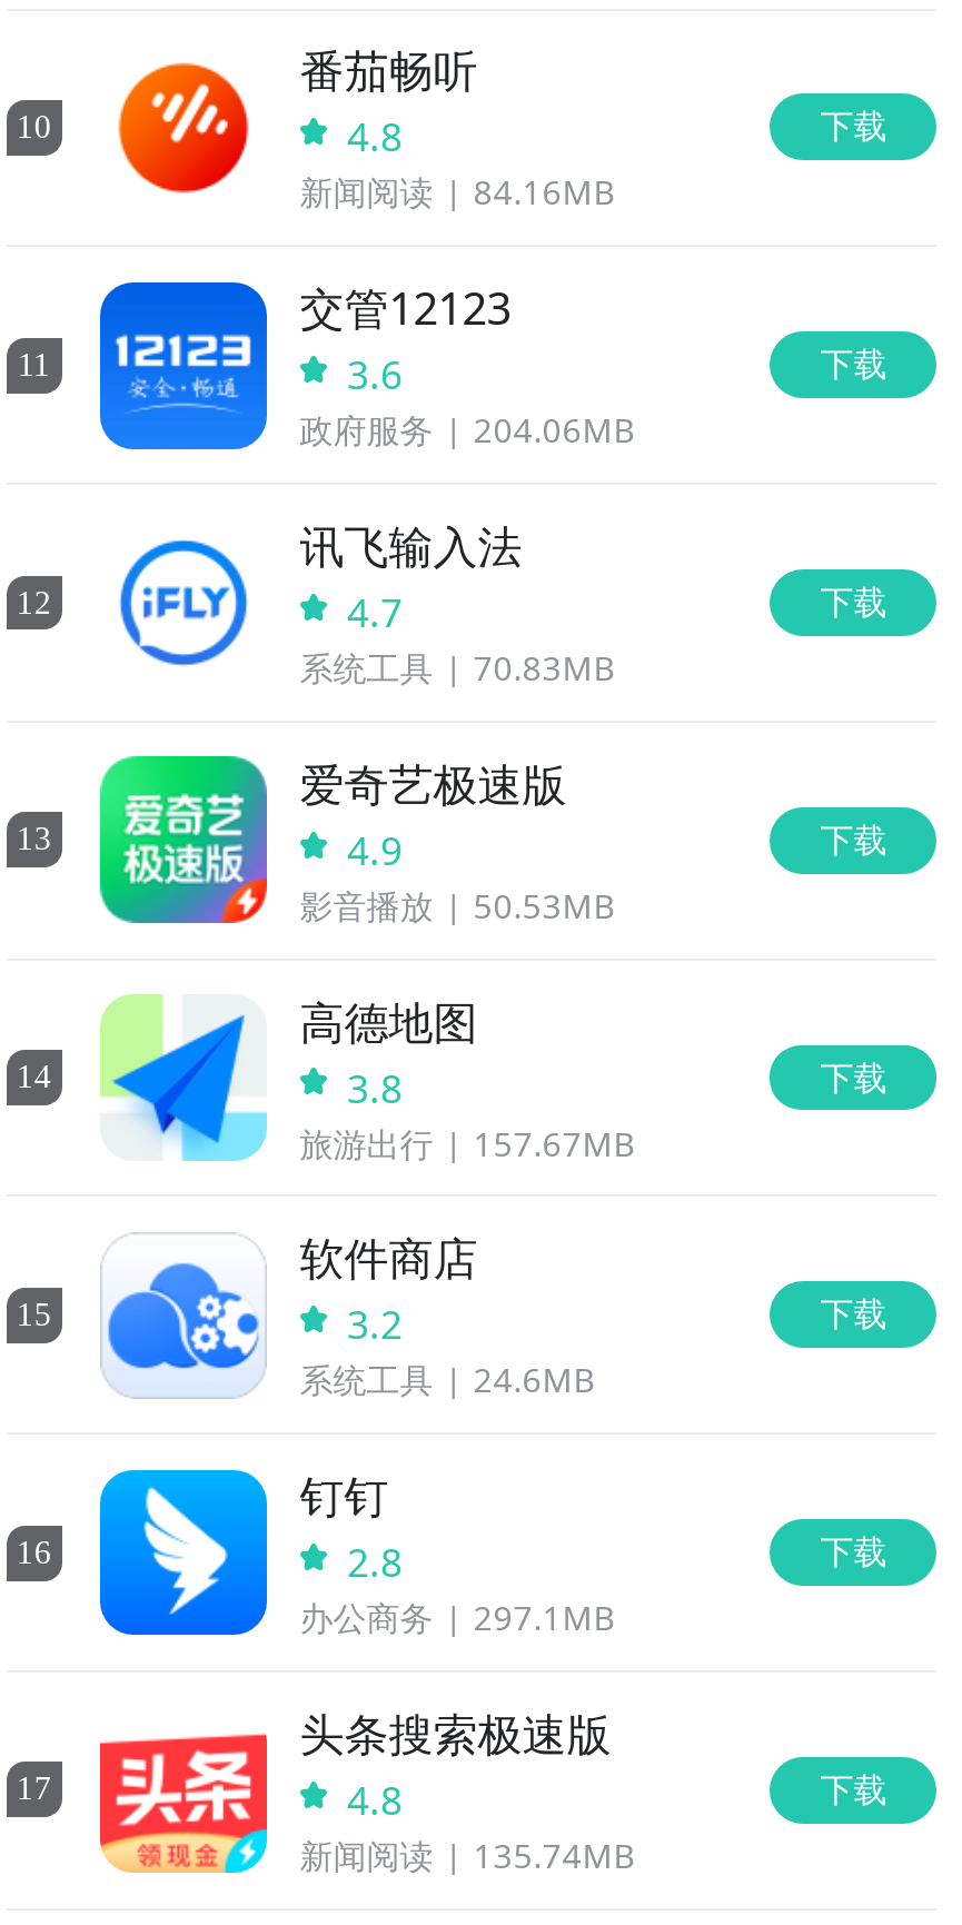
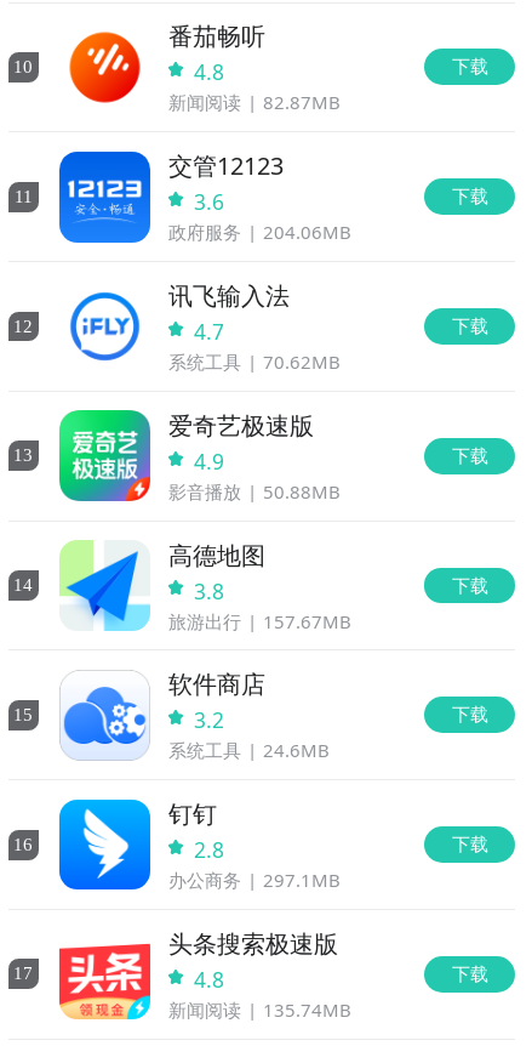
- 新闻阅读 84.16MB
+ 新闻阅读 82.87MB

- 系统工具 70.83MB
+ 系统工具 70.62MB

- 影音播放 50.53MB
+ 影音播放 50.88MB
